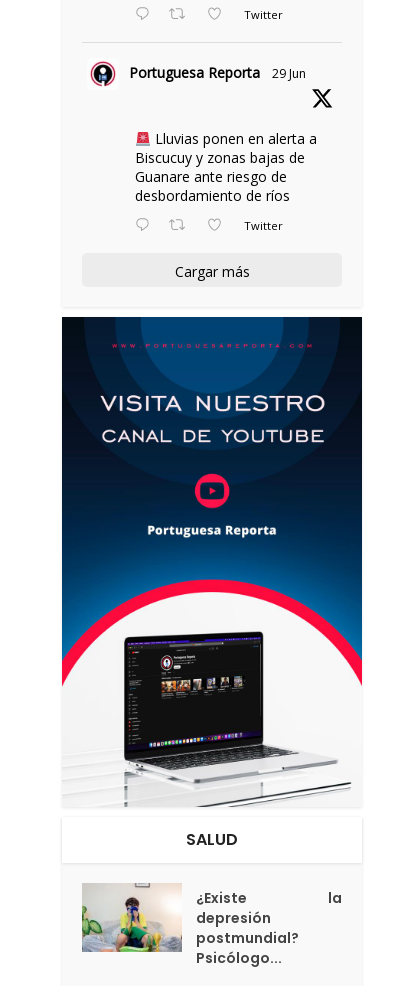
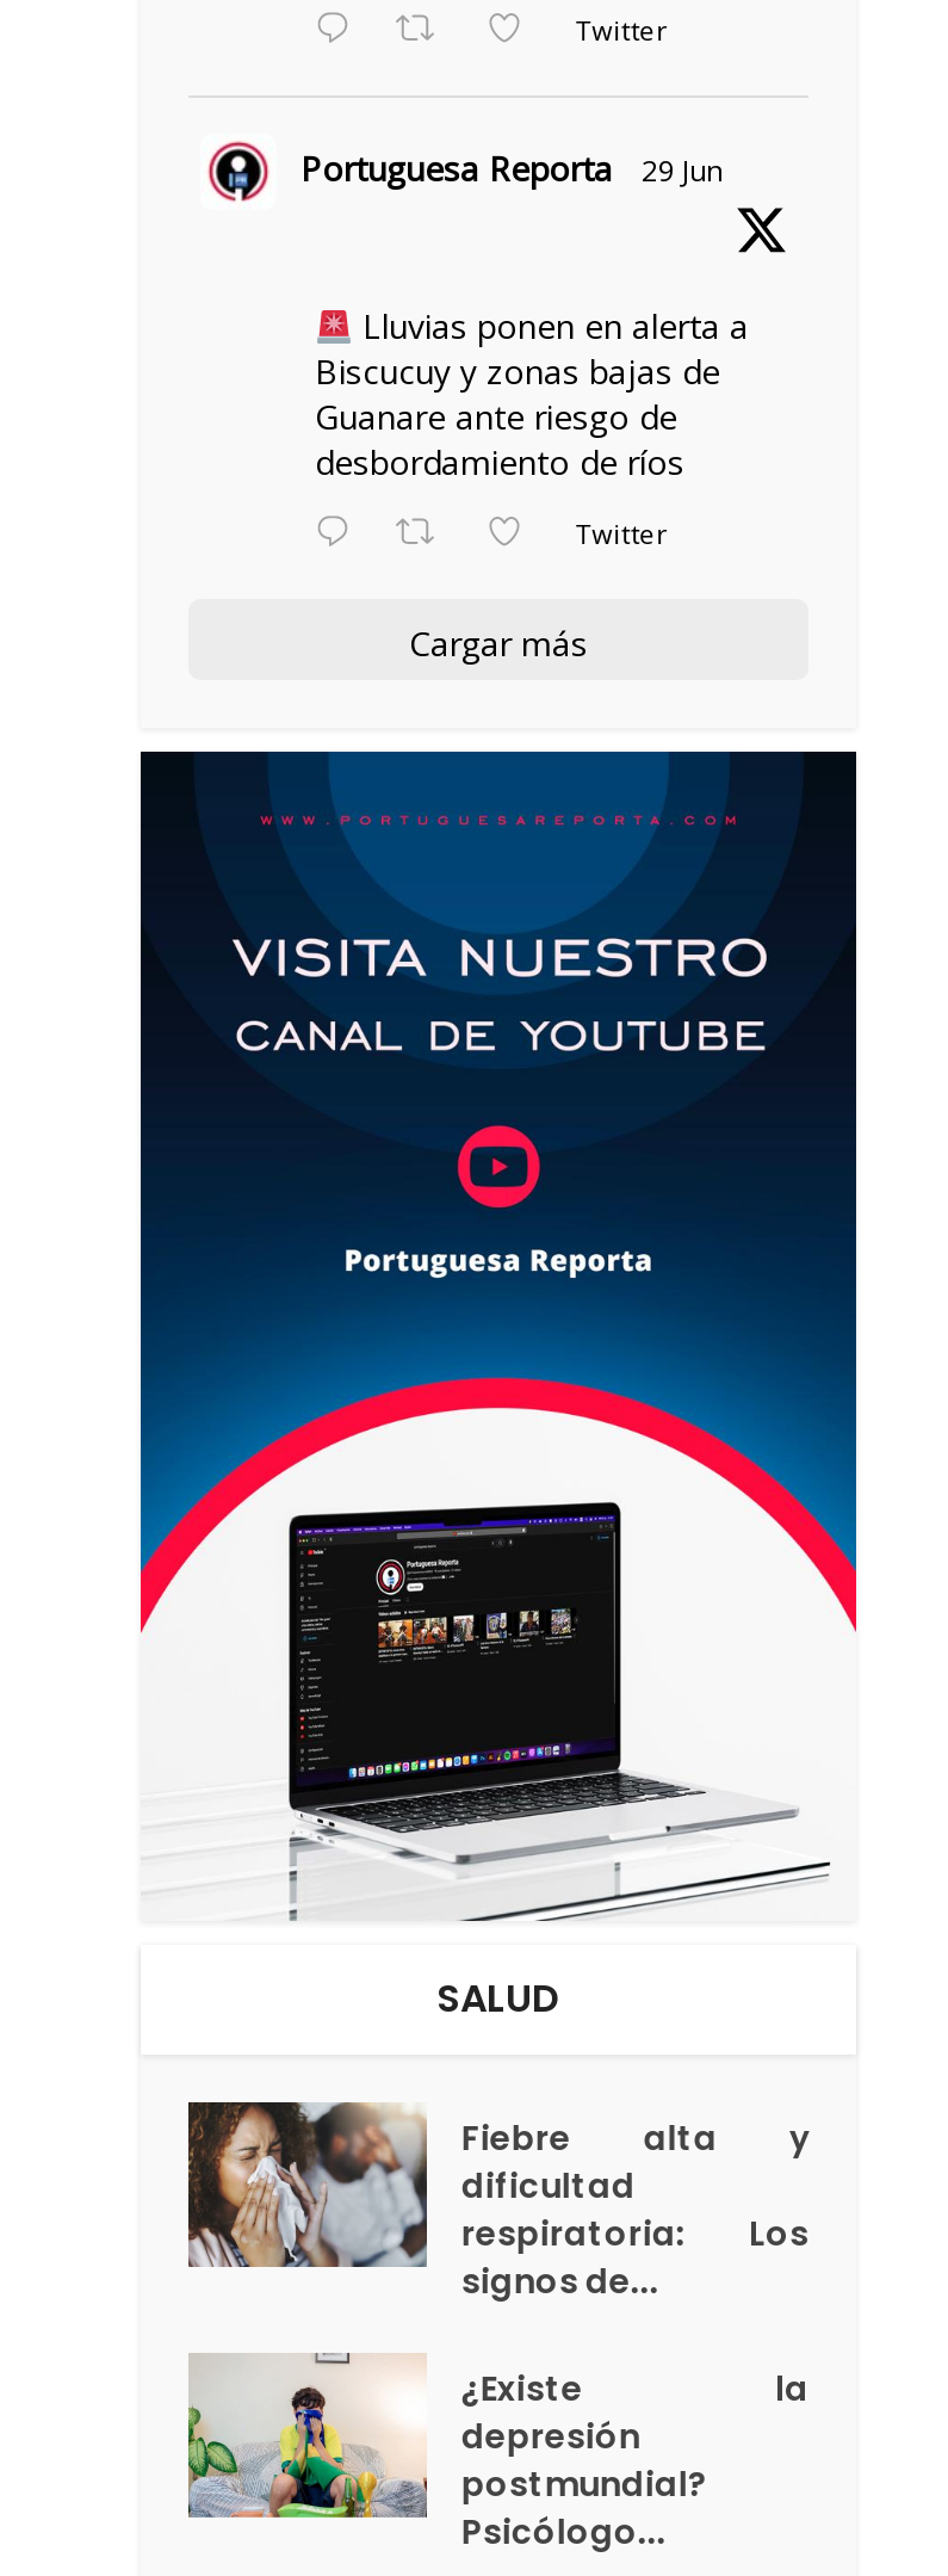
+ [image]
+ Fiebre alta y
+ dificultad
+ respiratoria: Los
+ signos de...
